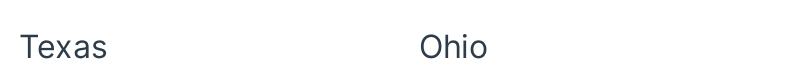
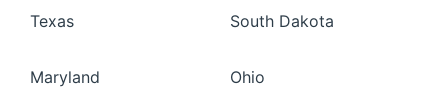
+ South Dakota
+ Maryland
